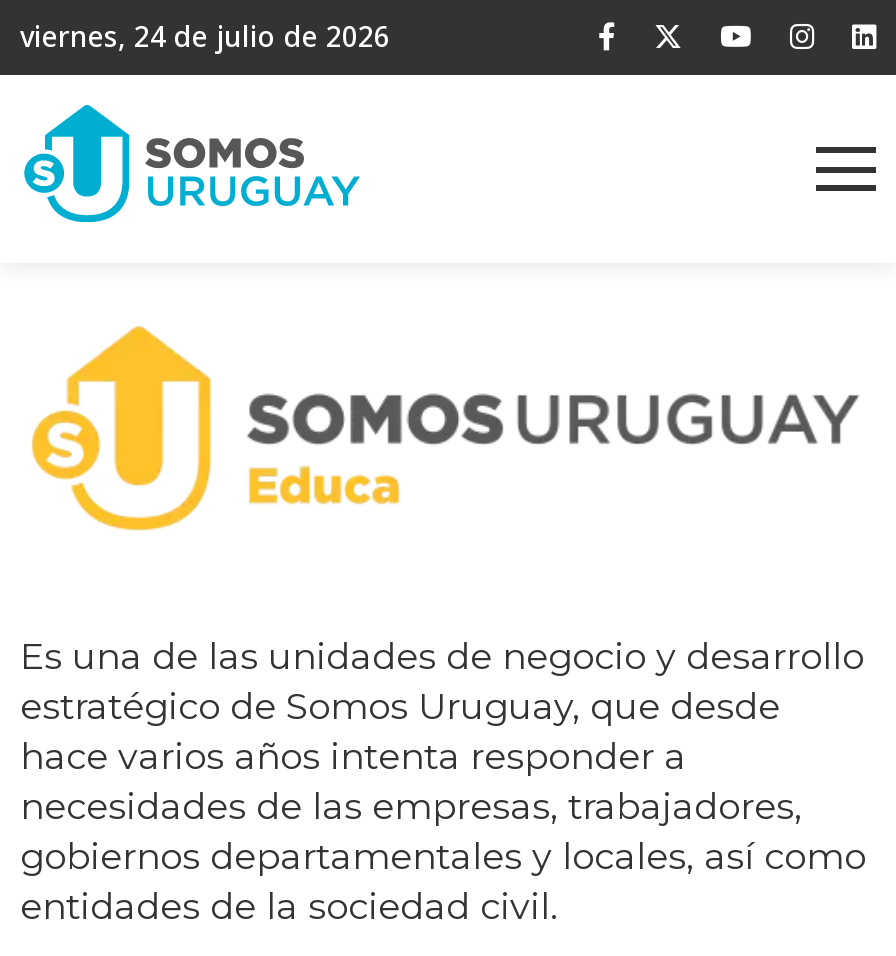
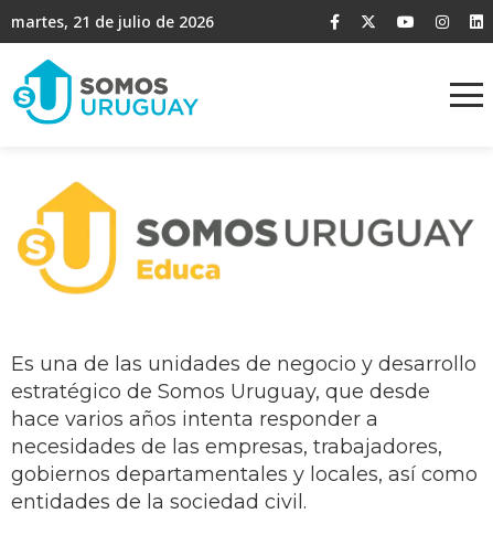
- viernes, 24 de julio de 2026
+ martes, 21 de julio de 2026
